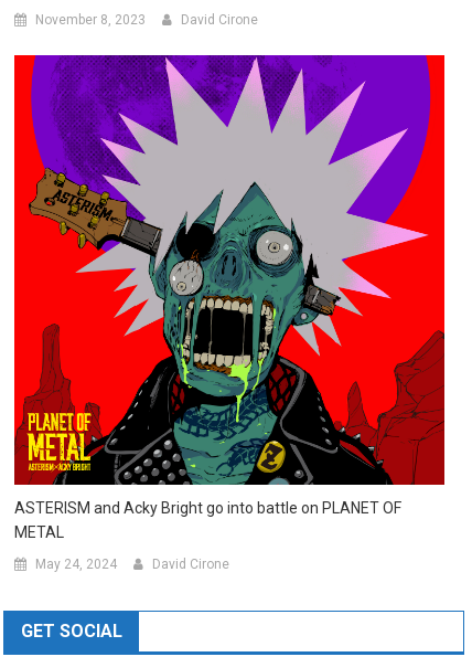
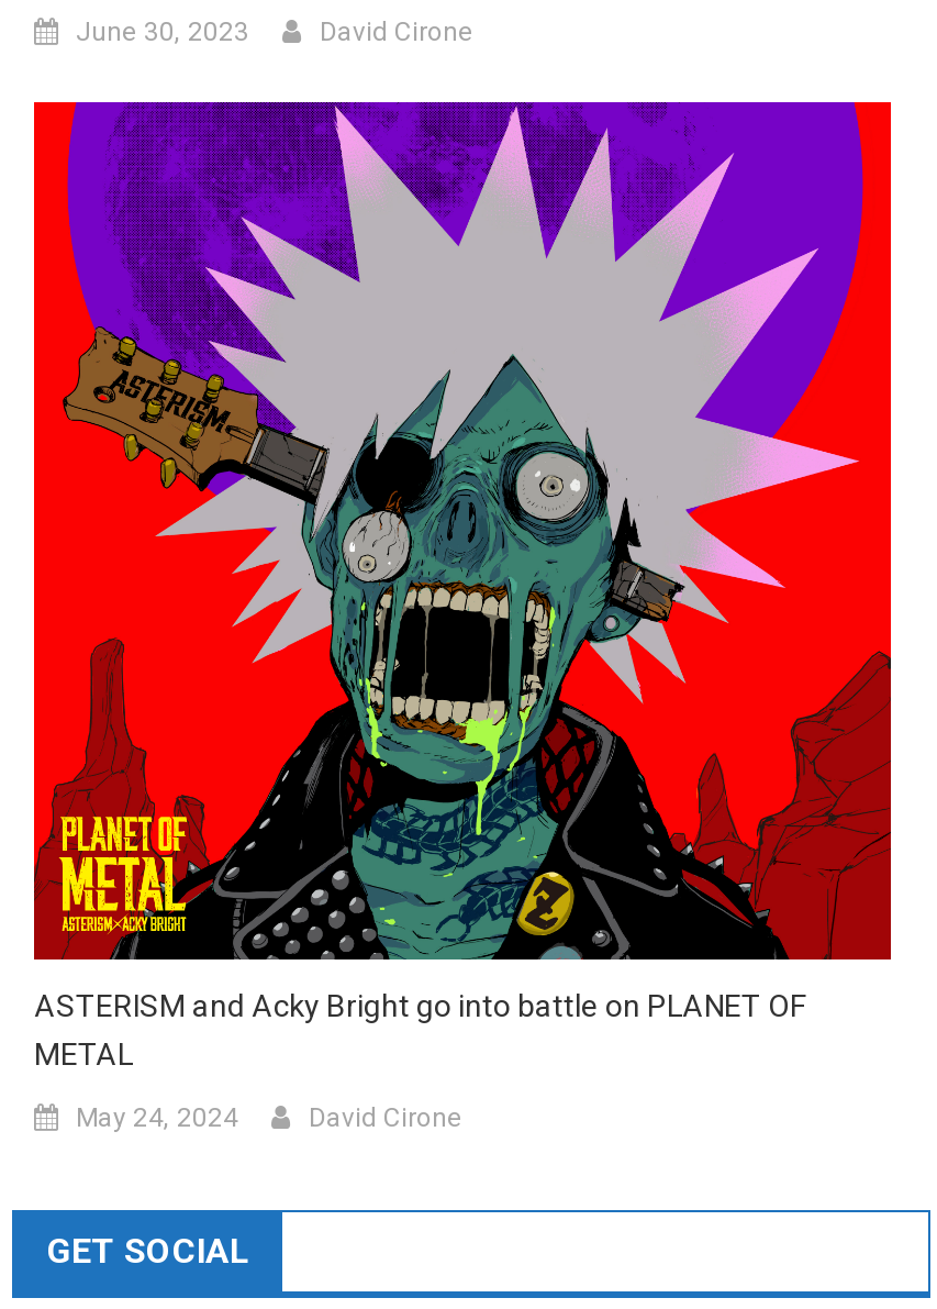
- November 8, 2023
+ June 30, 2023
